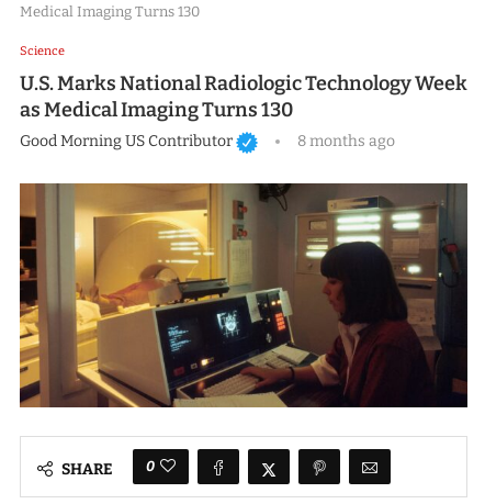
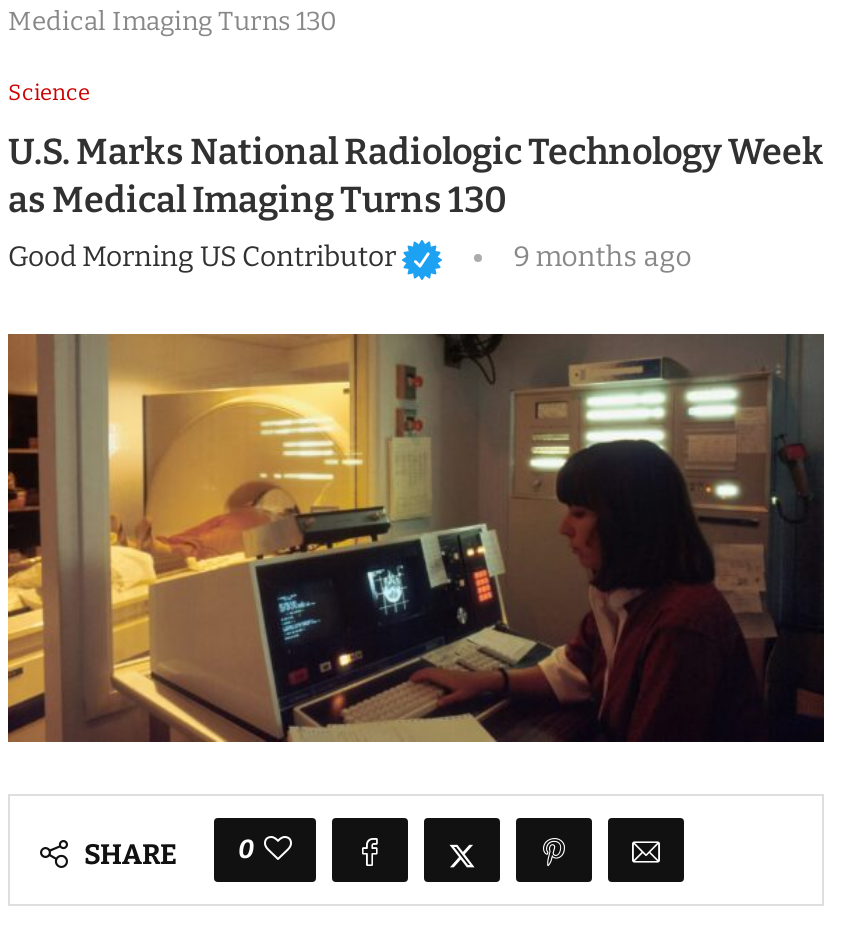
- 8 months ago
+ 9 months ago
